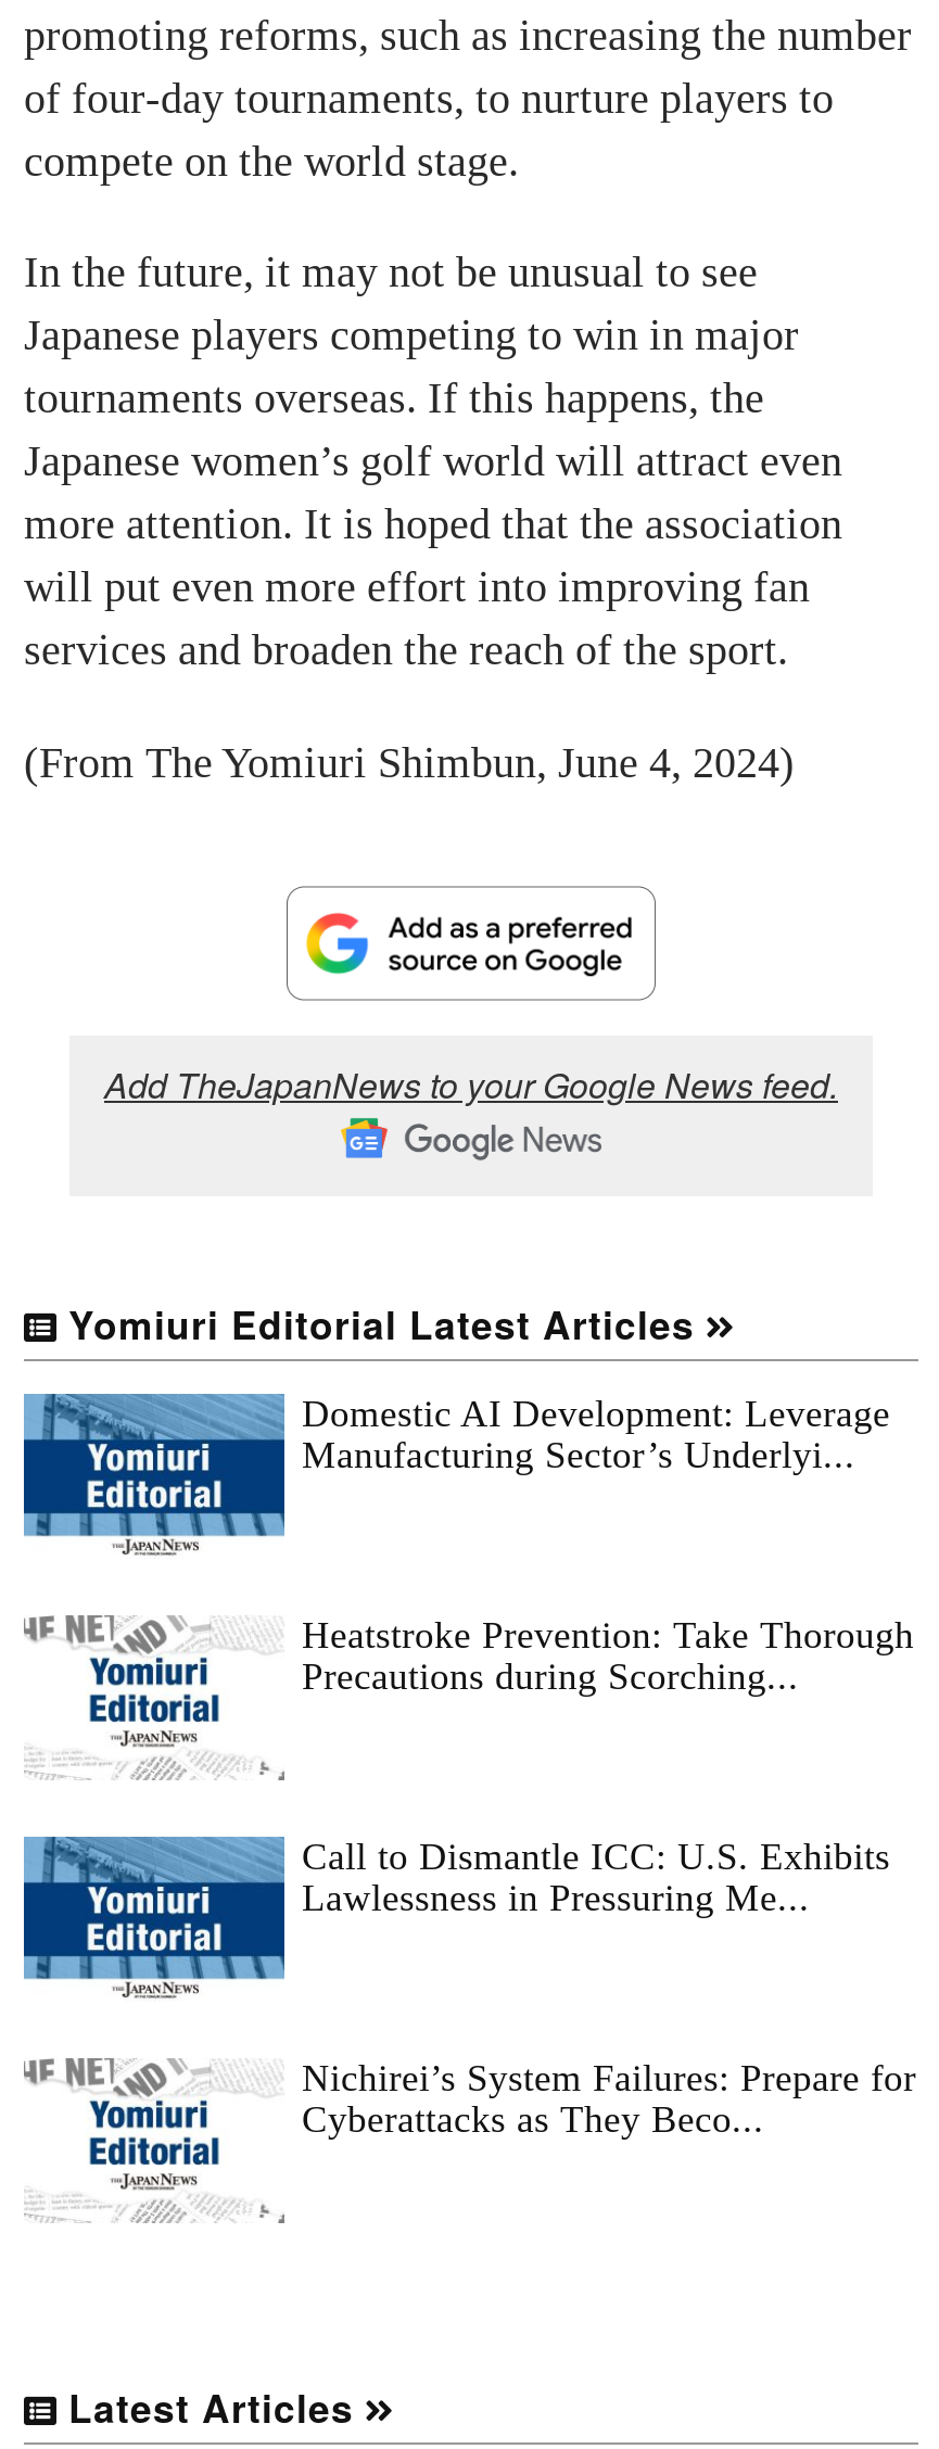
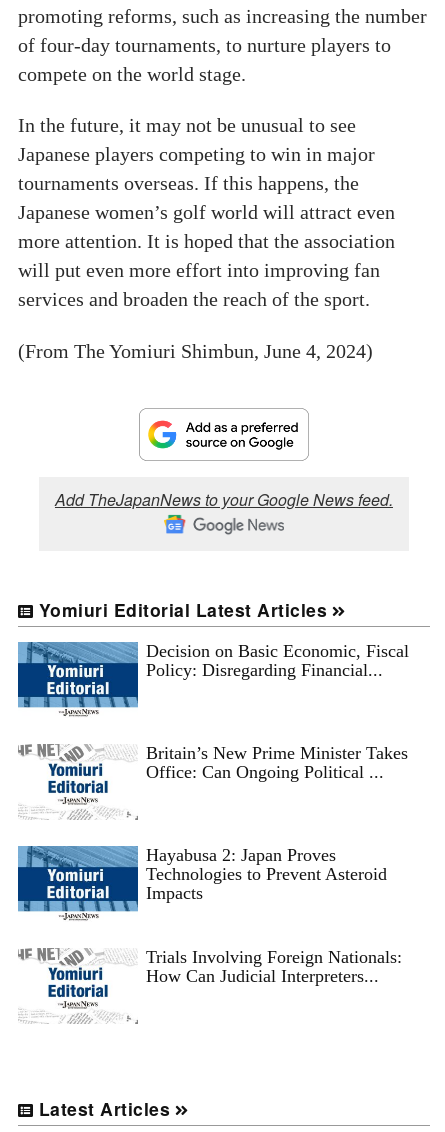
- Domestic AI Development: Leverage
- Manufacturing Sector’s Underlyi...
+ Decision on Basic Economic, Fiscal
+ Policy: Disregarding Financial...

- Heatstroke Prevention: Take Thorough
- Precautions during Scorching...
+ Britain’s New Prime Minister Takes
+ Office: Can Ongoing Political ...

- Call to Dismantle ICC: U.S. Exhibits
- Lawlessness in Pressuring Me...
+ Hayabusa 2: Japan Proves
+ Technologies to Prevent Asteroid
+ Impacts

- Nichirei’s System Failures: Prepare for
- Cyberattacks as They Beco...
+ Trials Involving Foreign Nationals:
+ How Can Judicial Interpreters...
